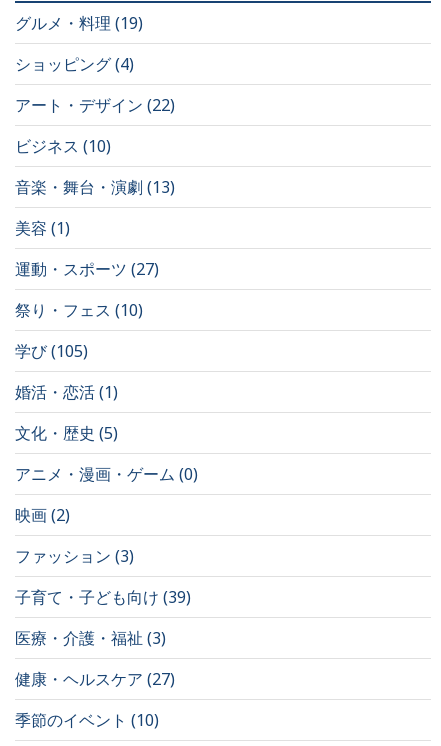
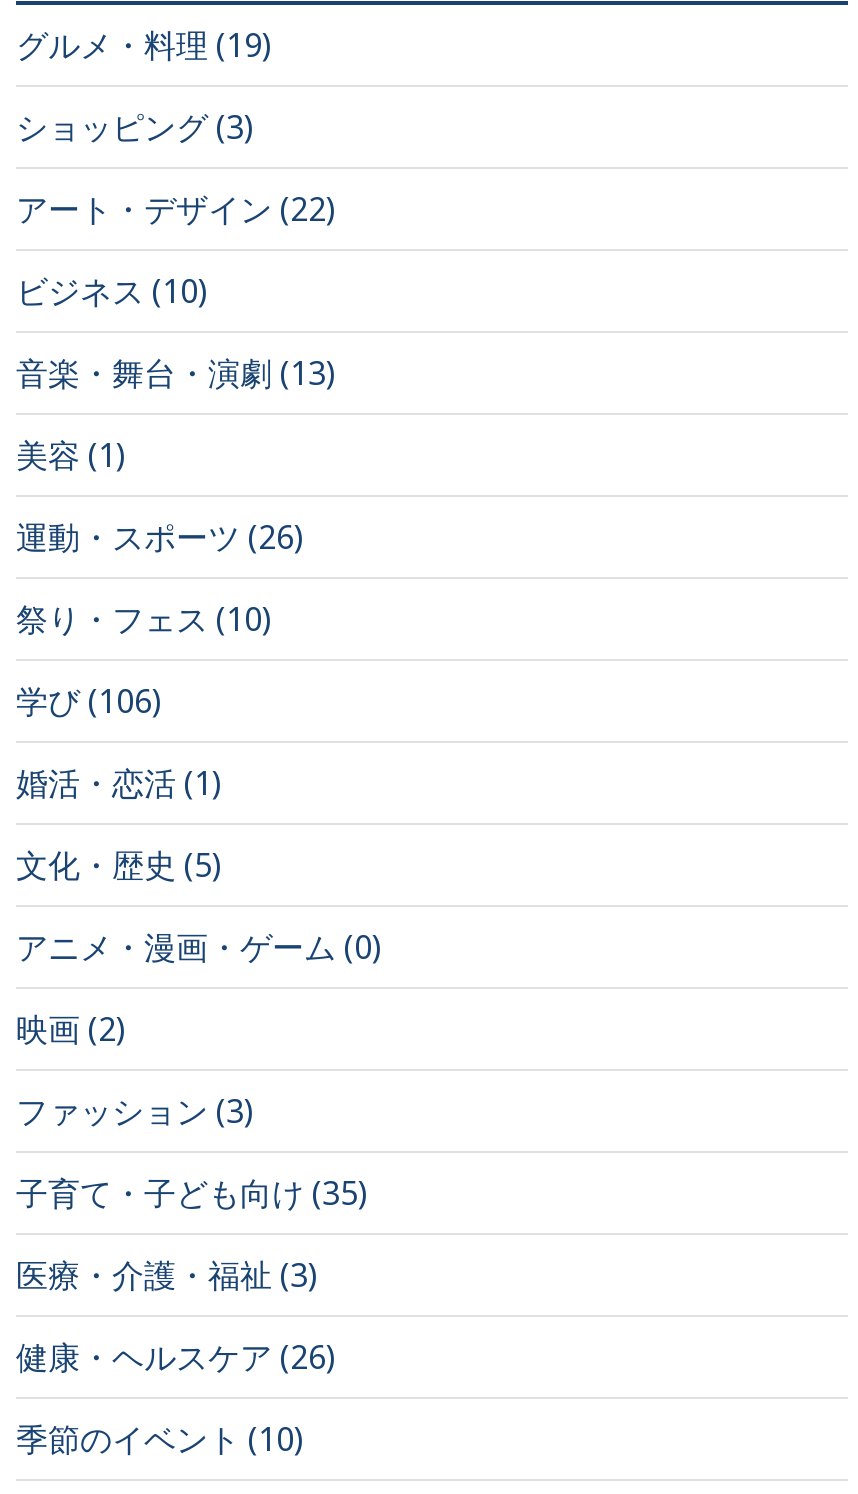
- ショッピング(4)
+ ショッピング(3)

- 運動・スポーツ(27)
+ 運動・スポーツ(26)

- 学び(105)
+ 学び(106)

- 子育て・子ども向け(39)
+ 子育て・子ども向け(35)

- 健康・ヘルスケア(27)
+ 健康・ヘルスケア(26)
